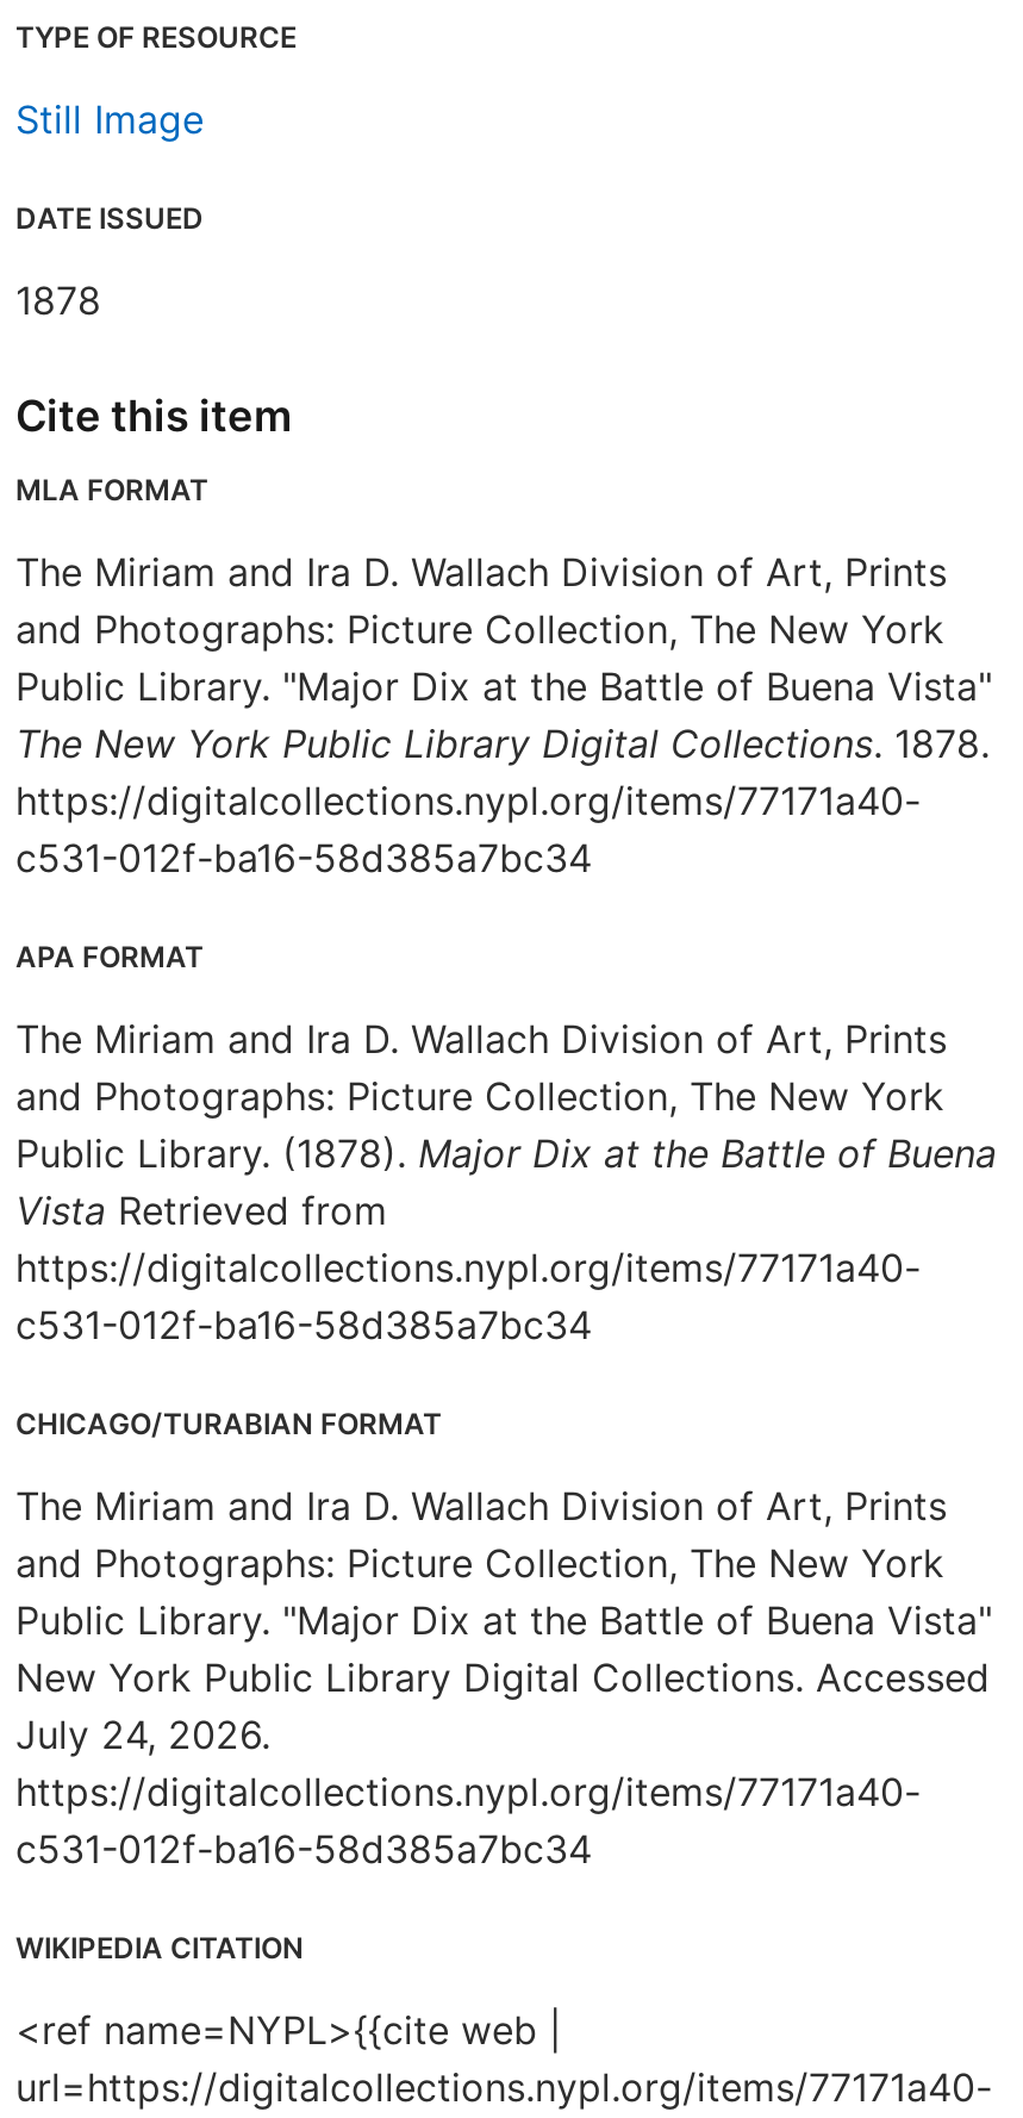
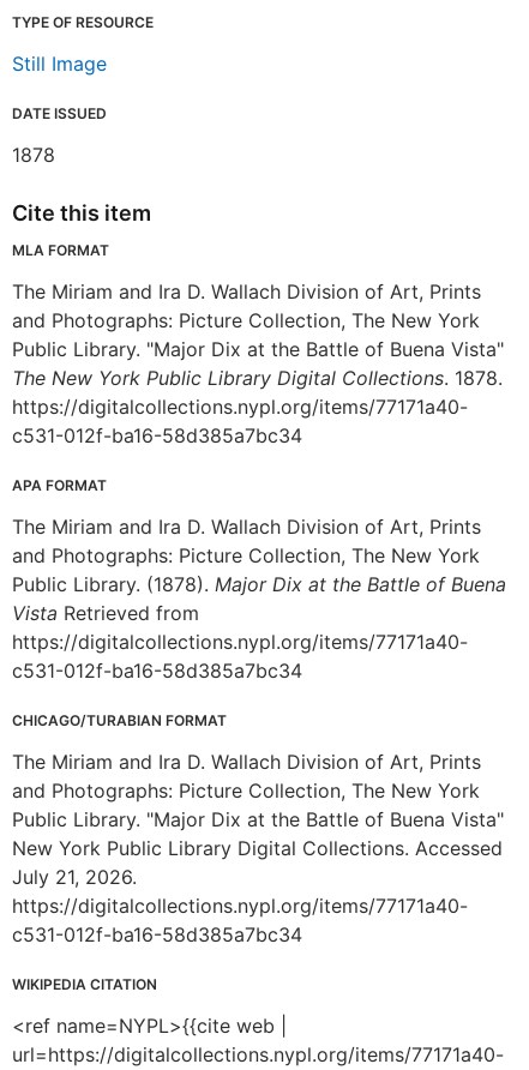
- July 24, 2026.
+ July 21, 2026.
